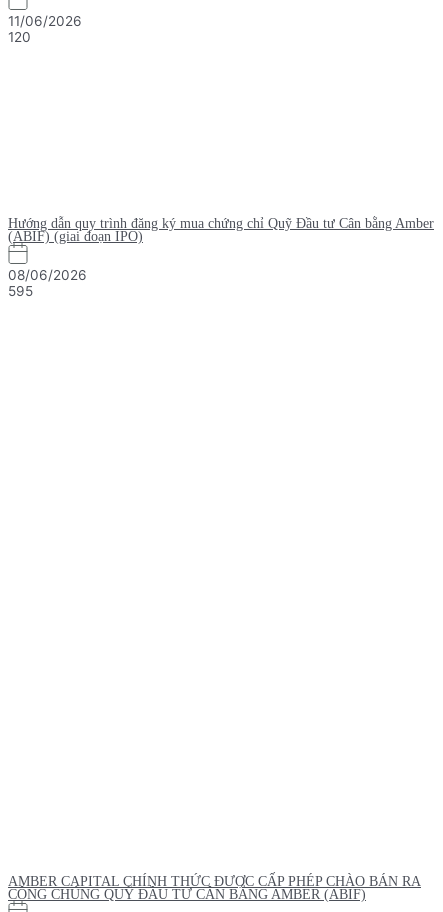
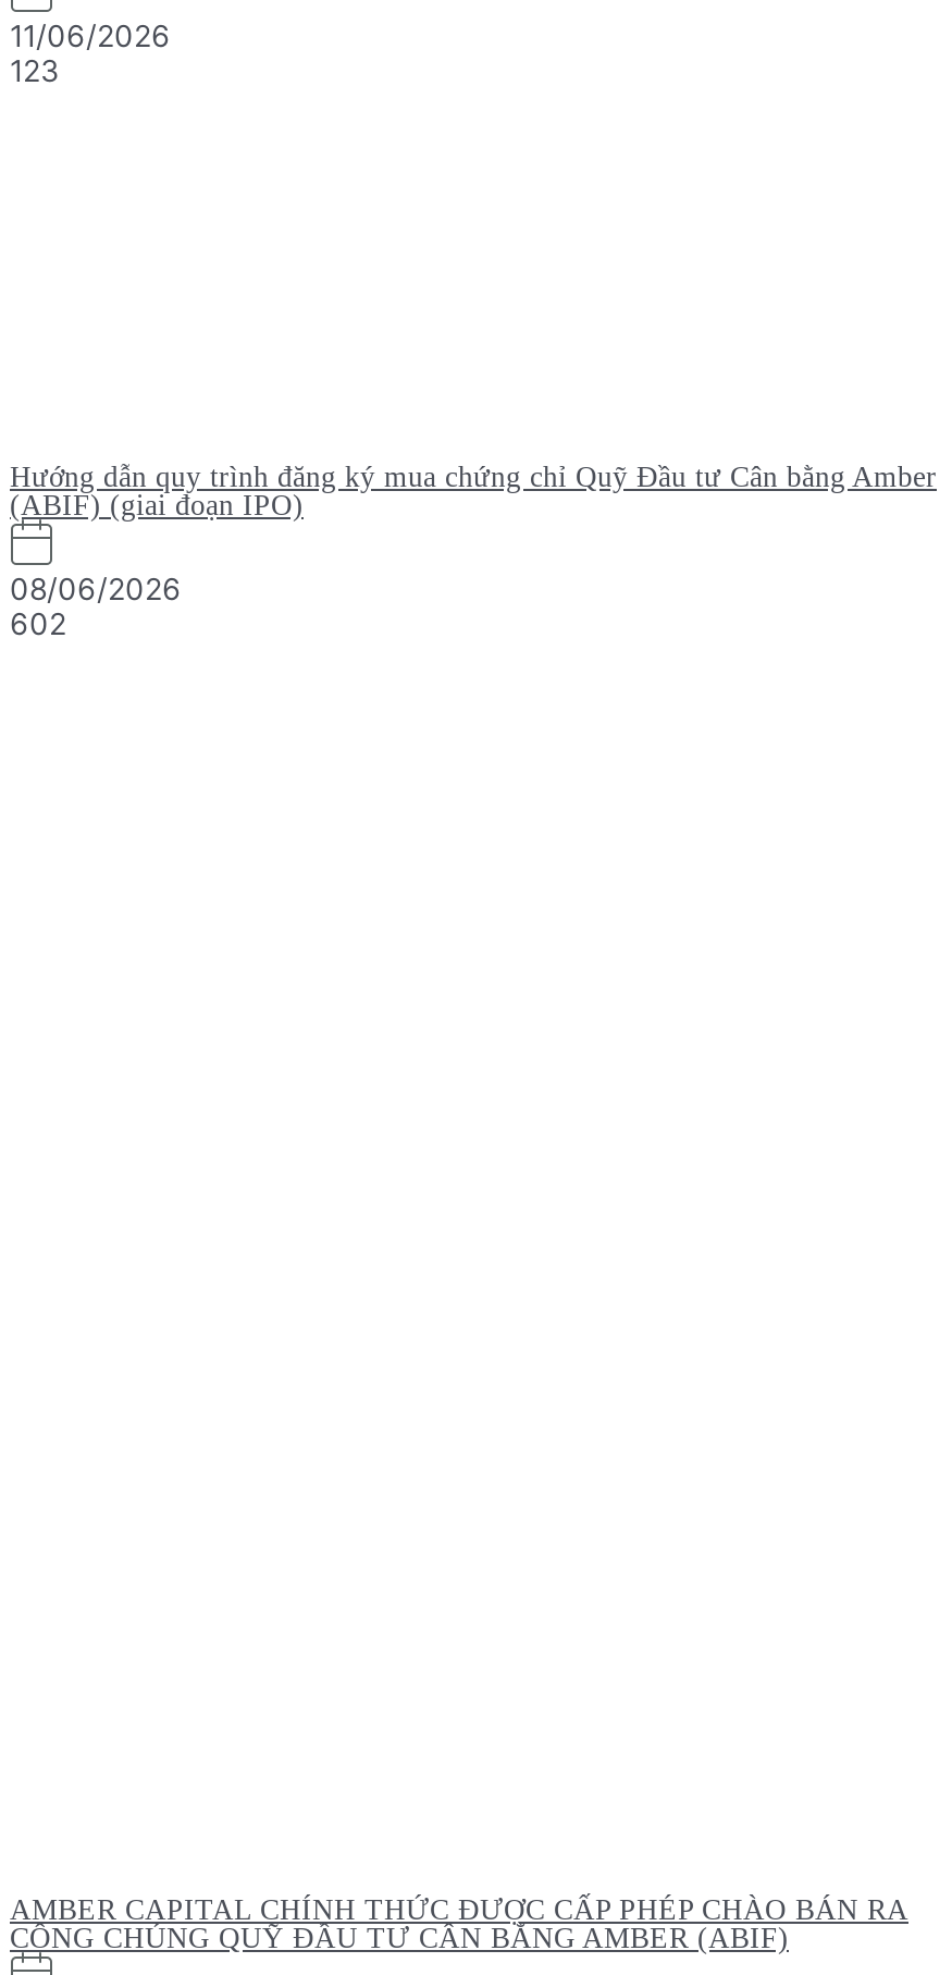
- 120
+ 123

- 595
+ 602
